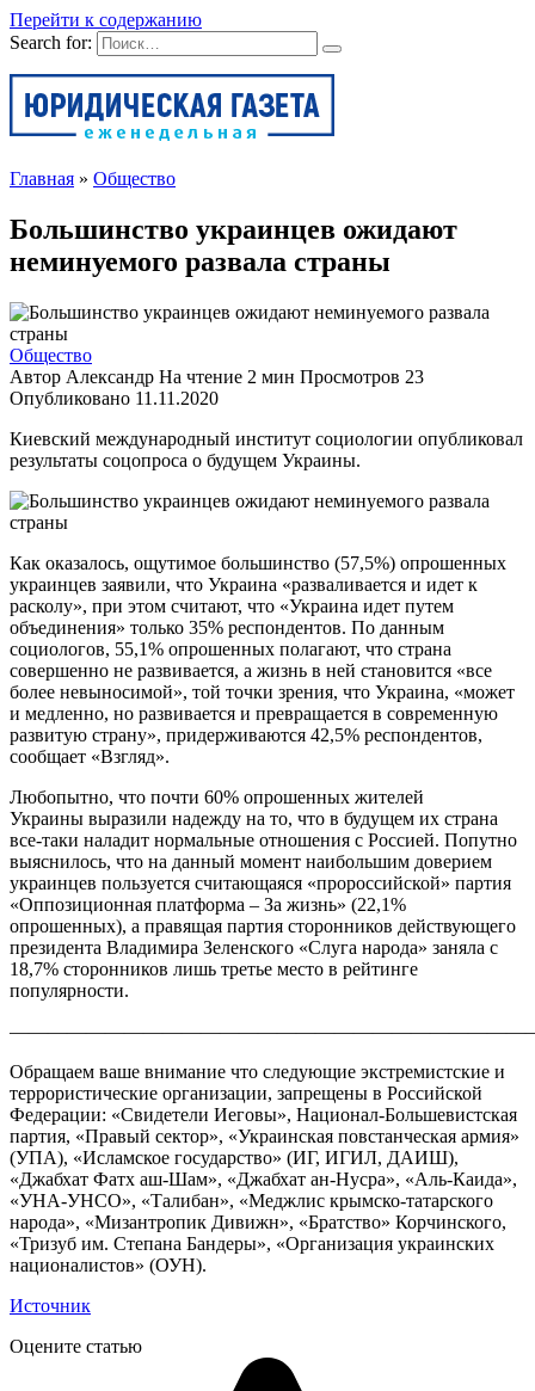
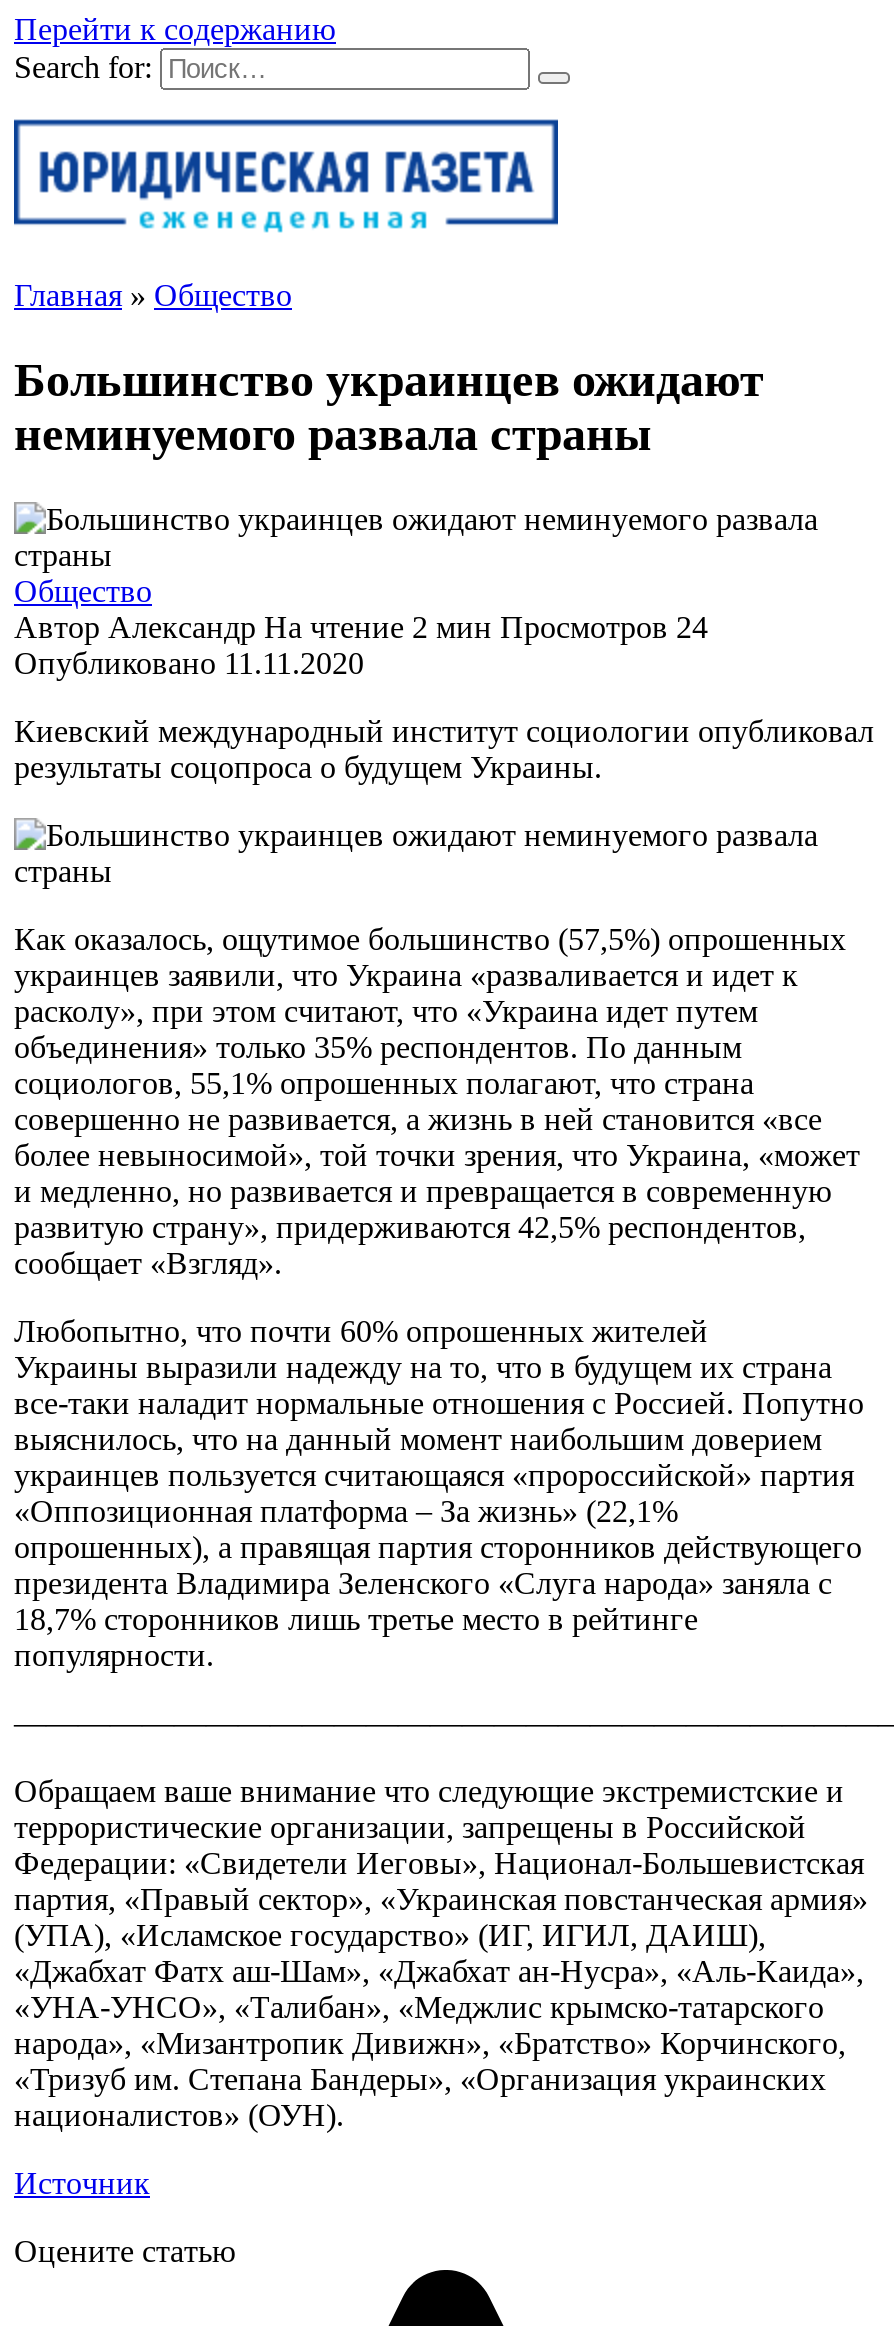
- Автор Александр На чтение 2 мин Просмотров 23
+ Автор Александр На чтение 2 мин Просмотров 24
